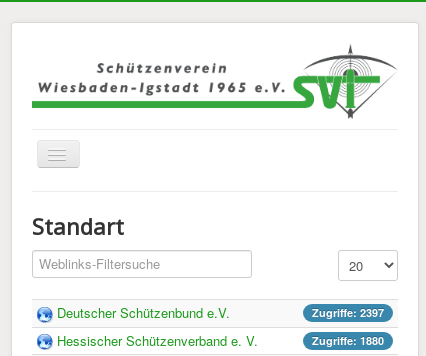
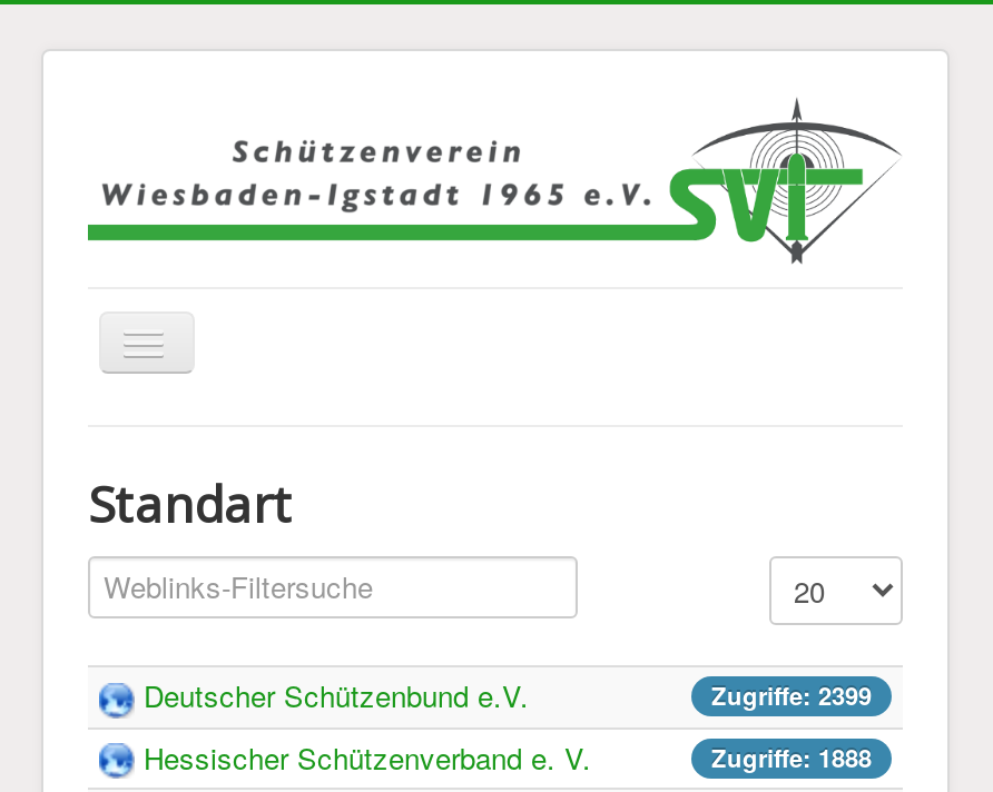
- Zugriffe: 2397
+ Zugriffe: 2399

- Zugriffe: 1880
+ Zugriffe: 1888
